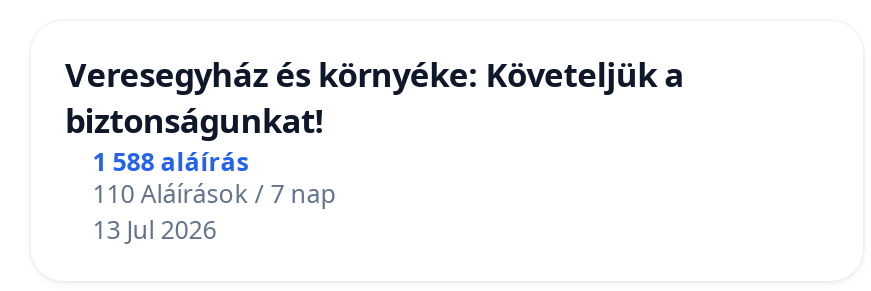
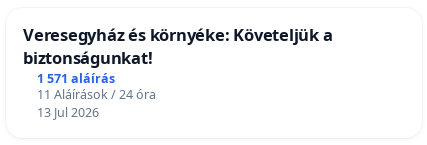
- 1 588 aláírás
+ 1 571 aláírás

- 110 Aláírások / 7 nap
+ 11 Aláírások / 24 óra
